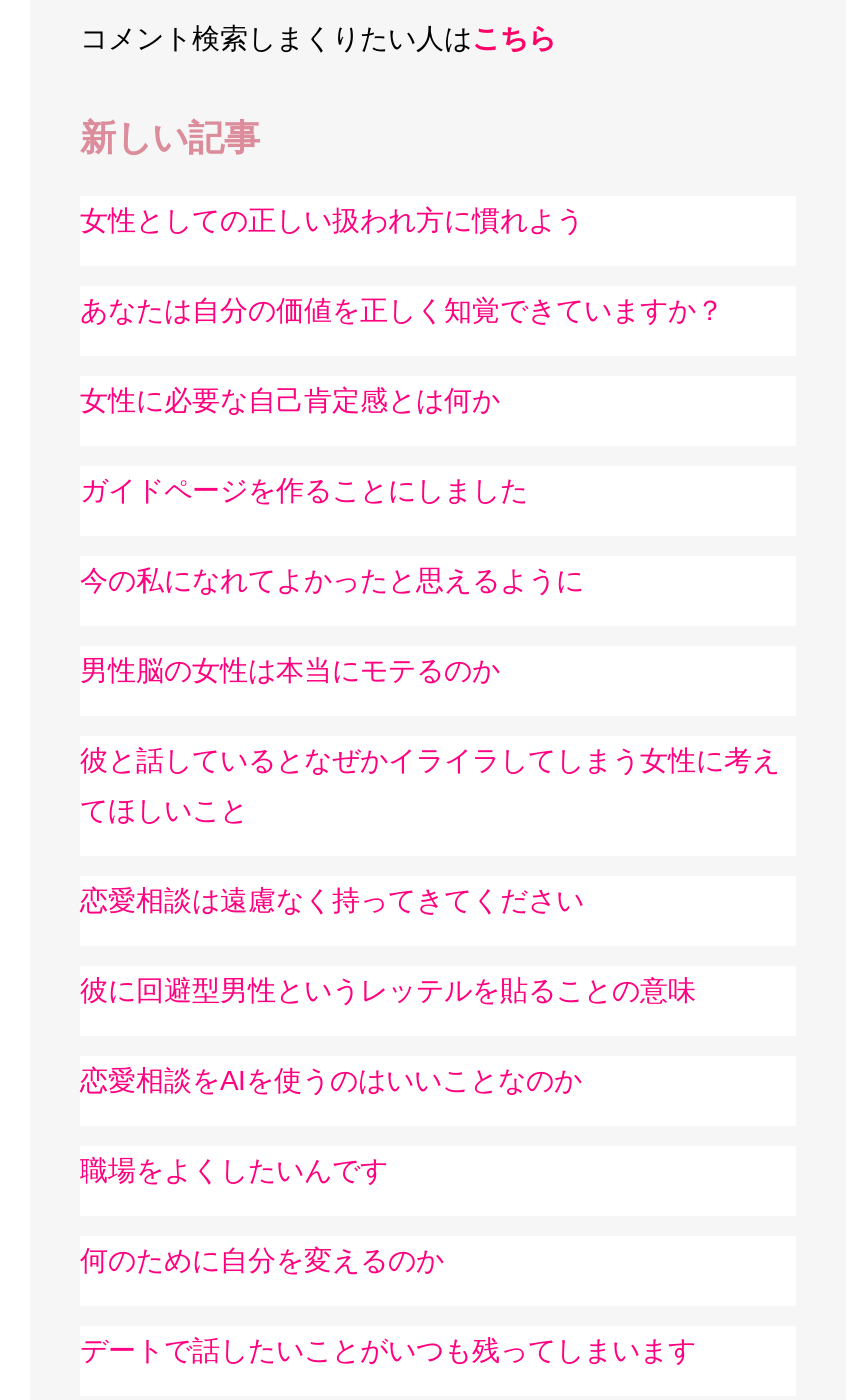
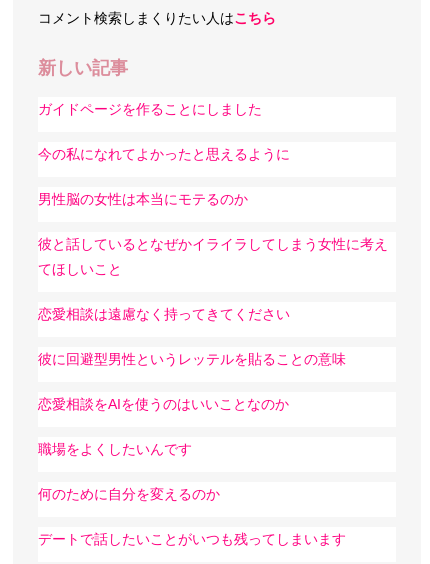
- 女性としての正しい扱われ方に慣れよう
- あなたは自分の価値を正しく知覚できていますか？
- 女性に必要な自己肯定感とは何か
